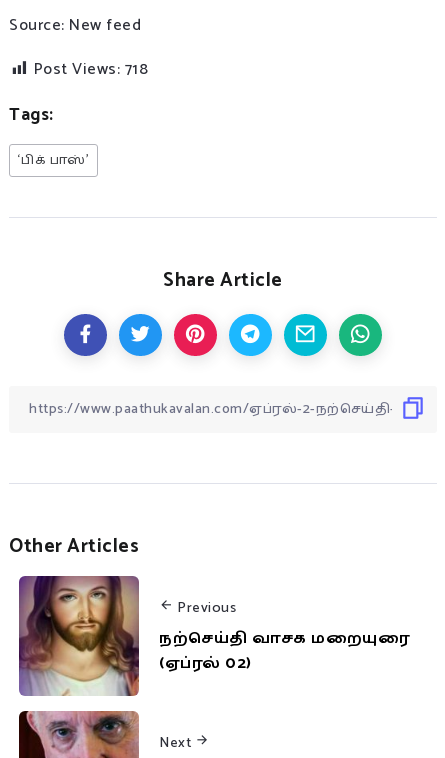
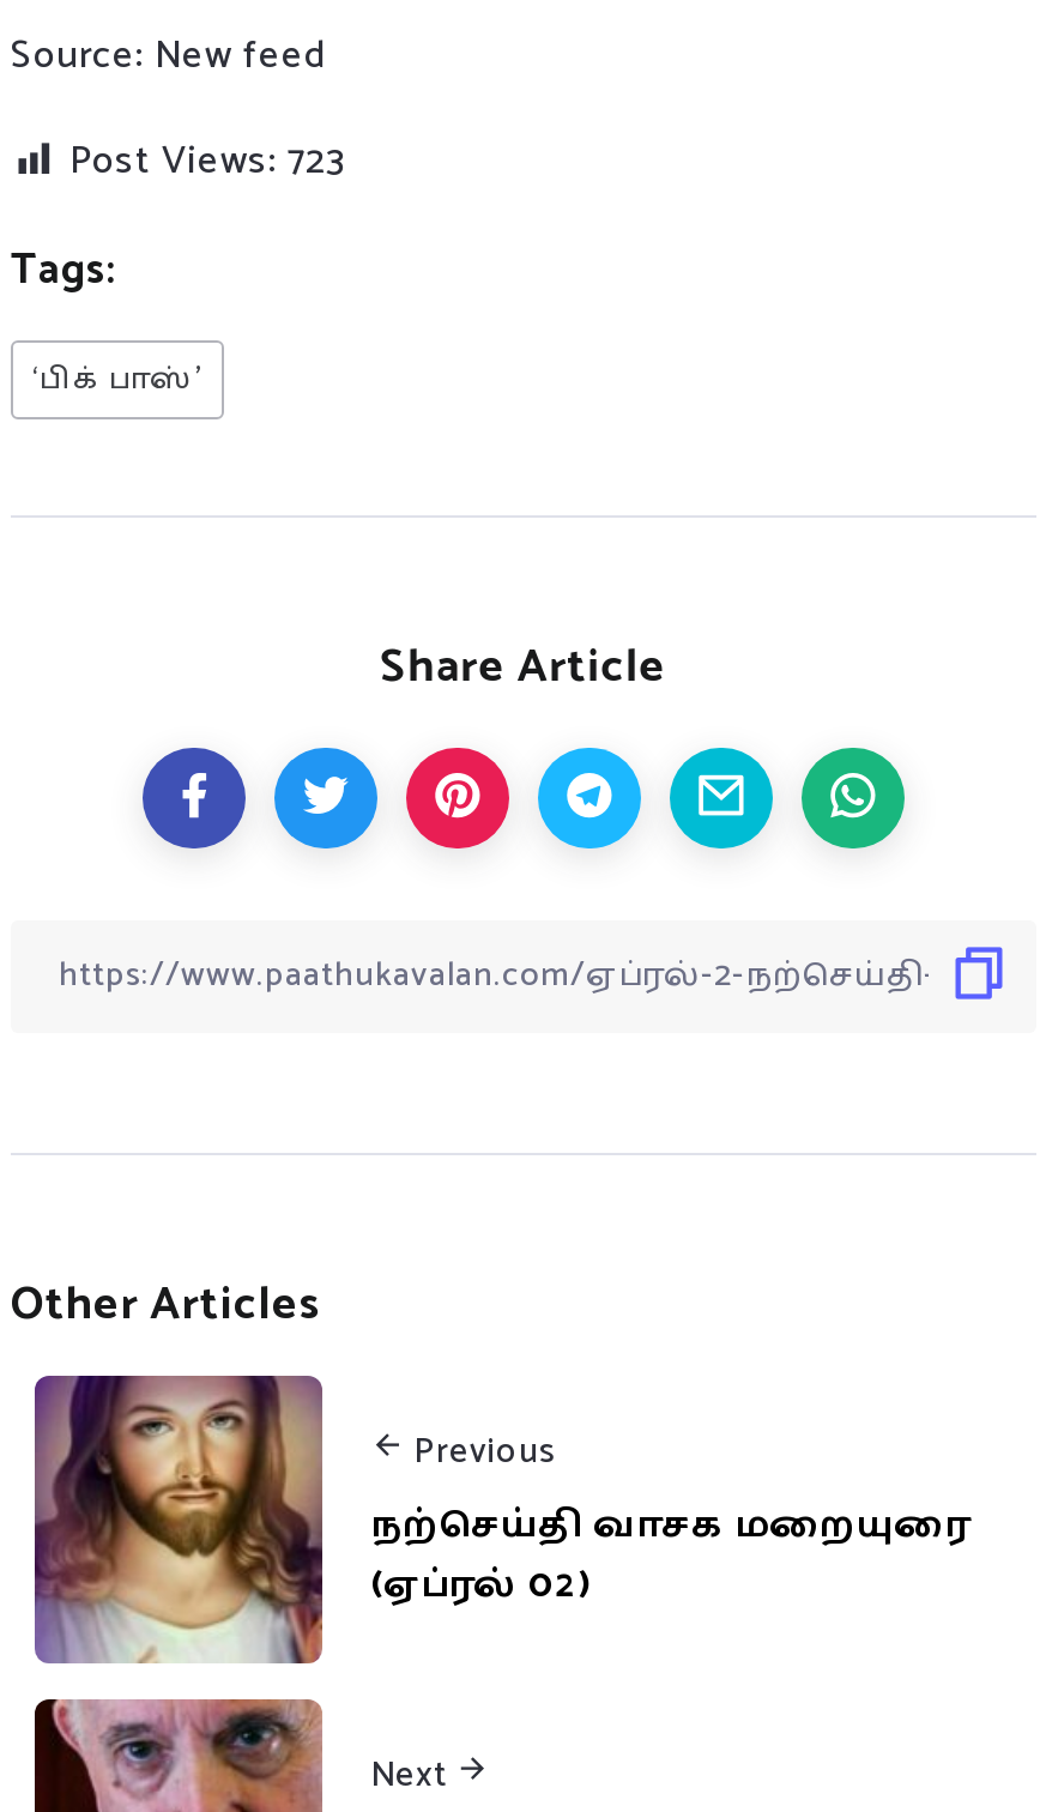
- Post Views: 718
+ Post Views: 723
